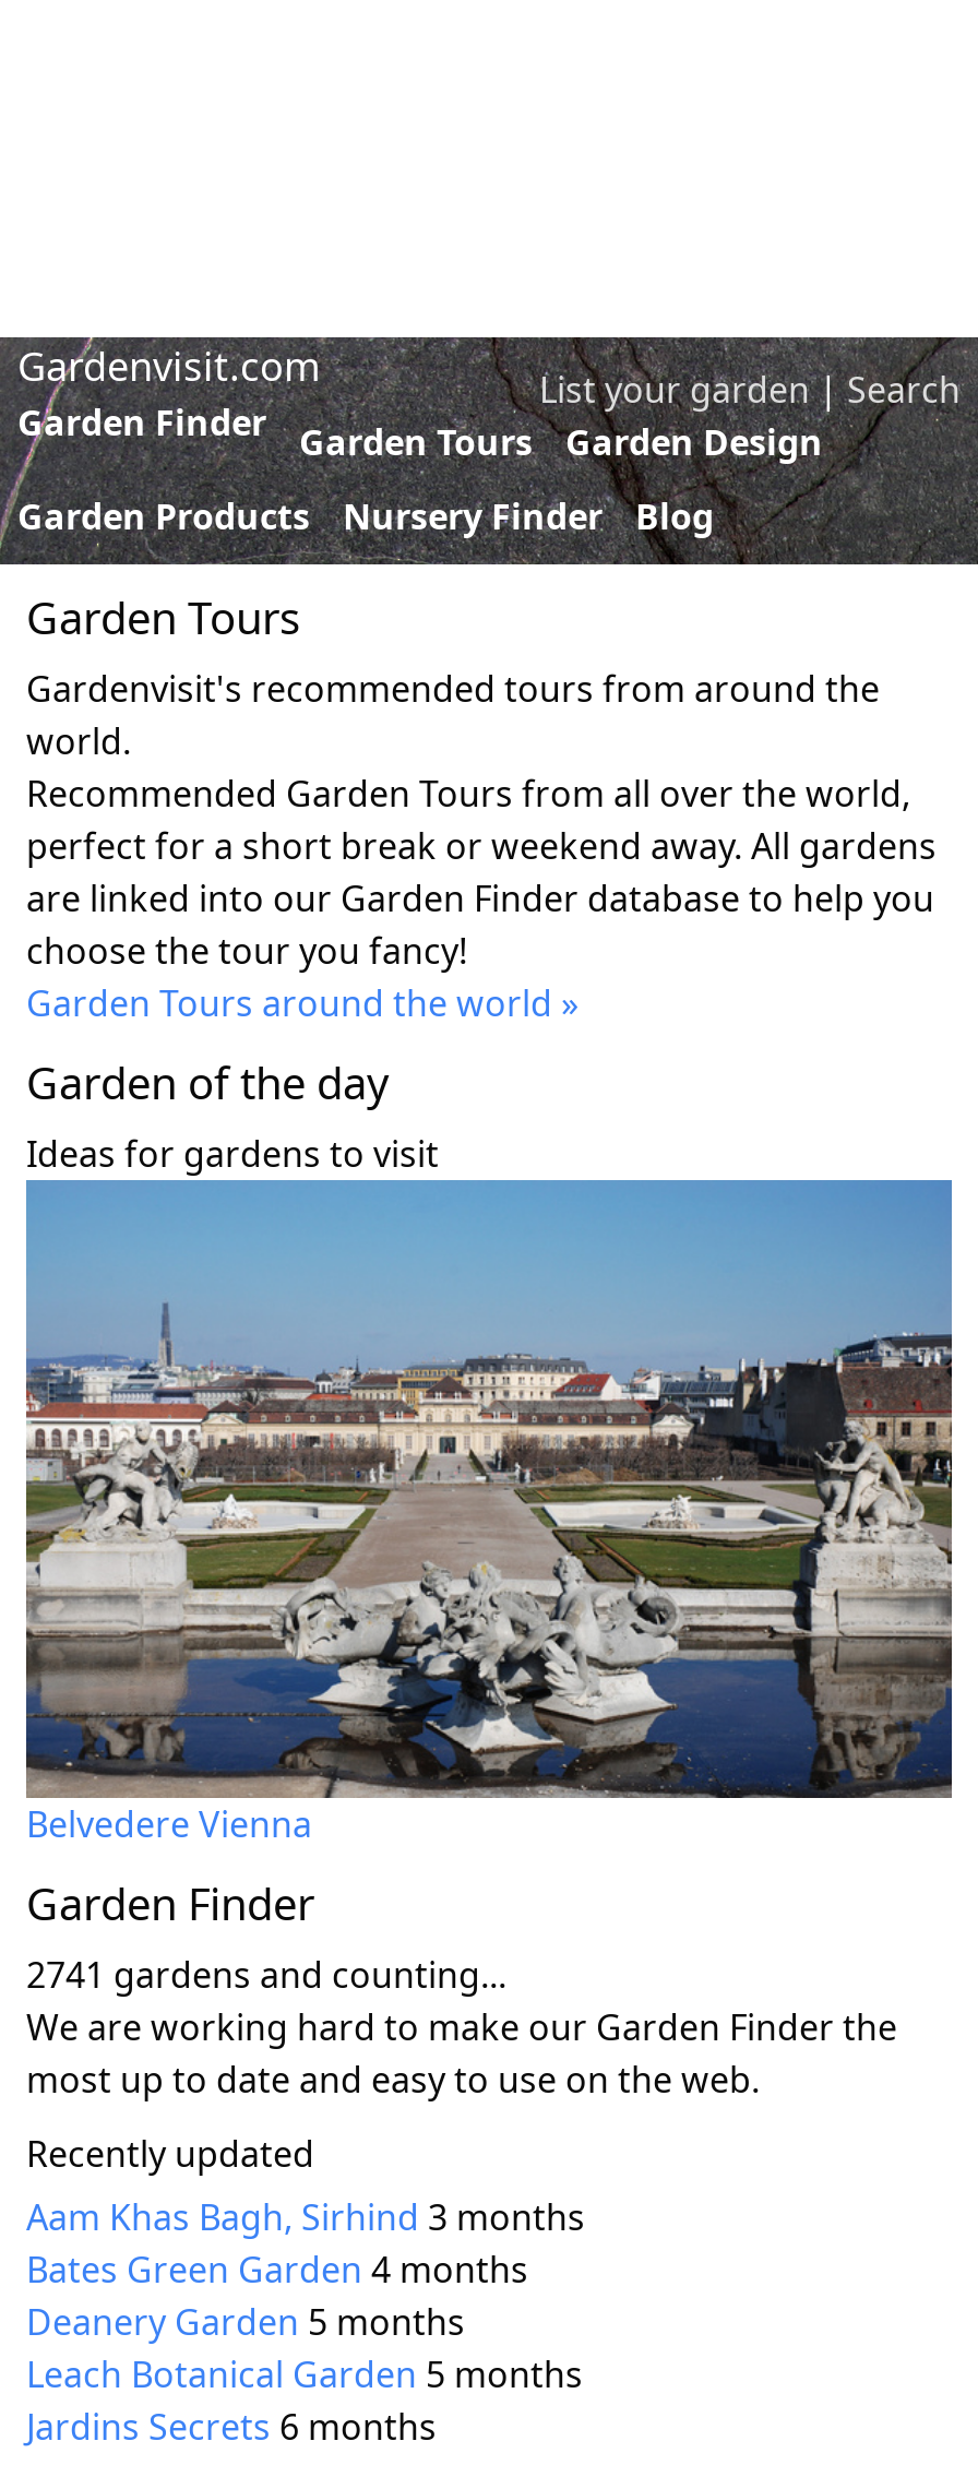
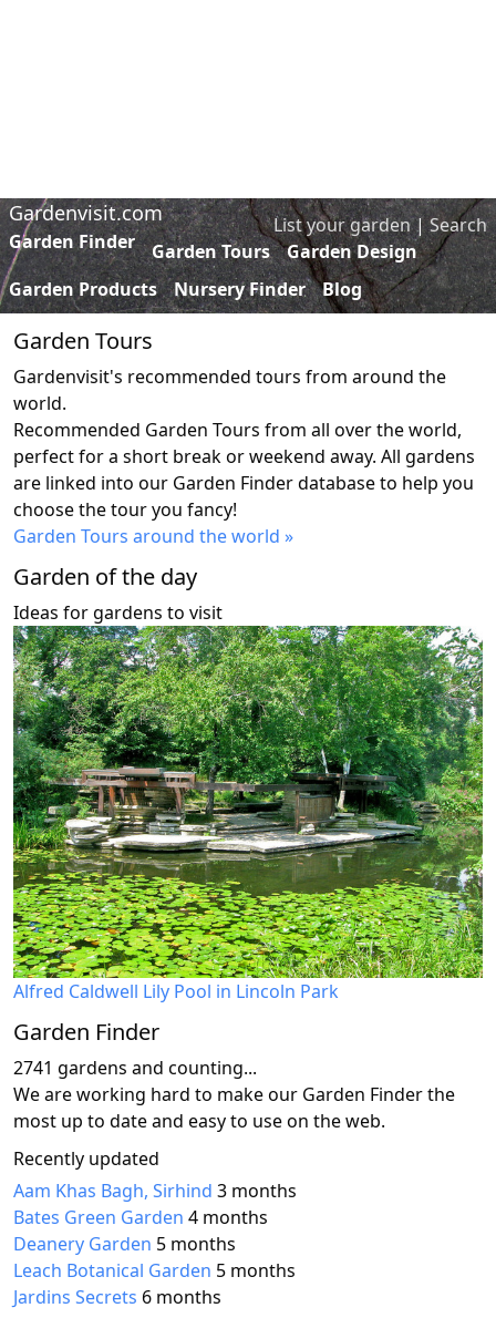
- [image]
- Belvedere Vienna
+ [image]
+ Alfred Caldwell Lily Pool in Lincoln Park
